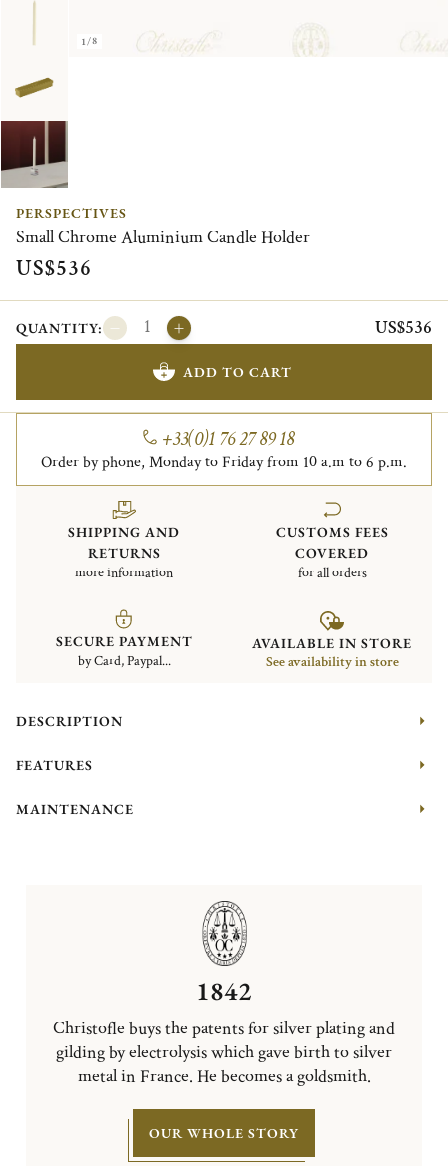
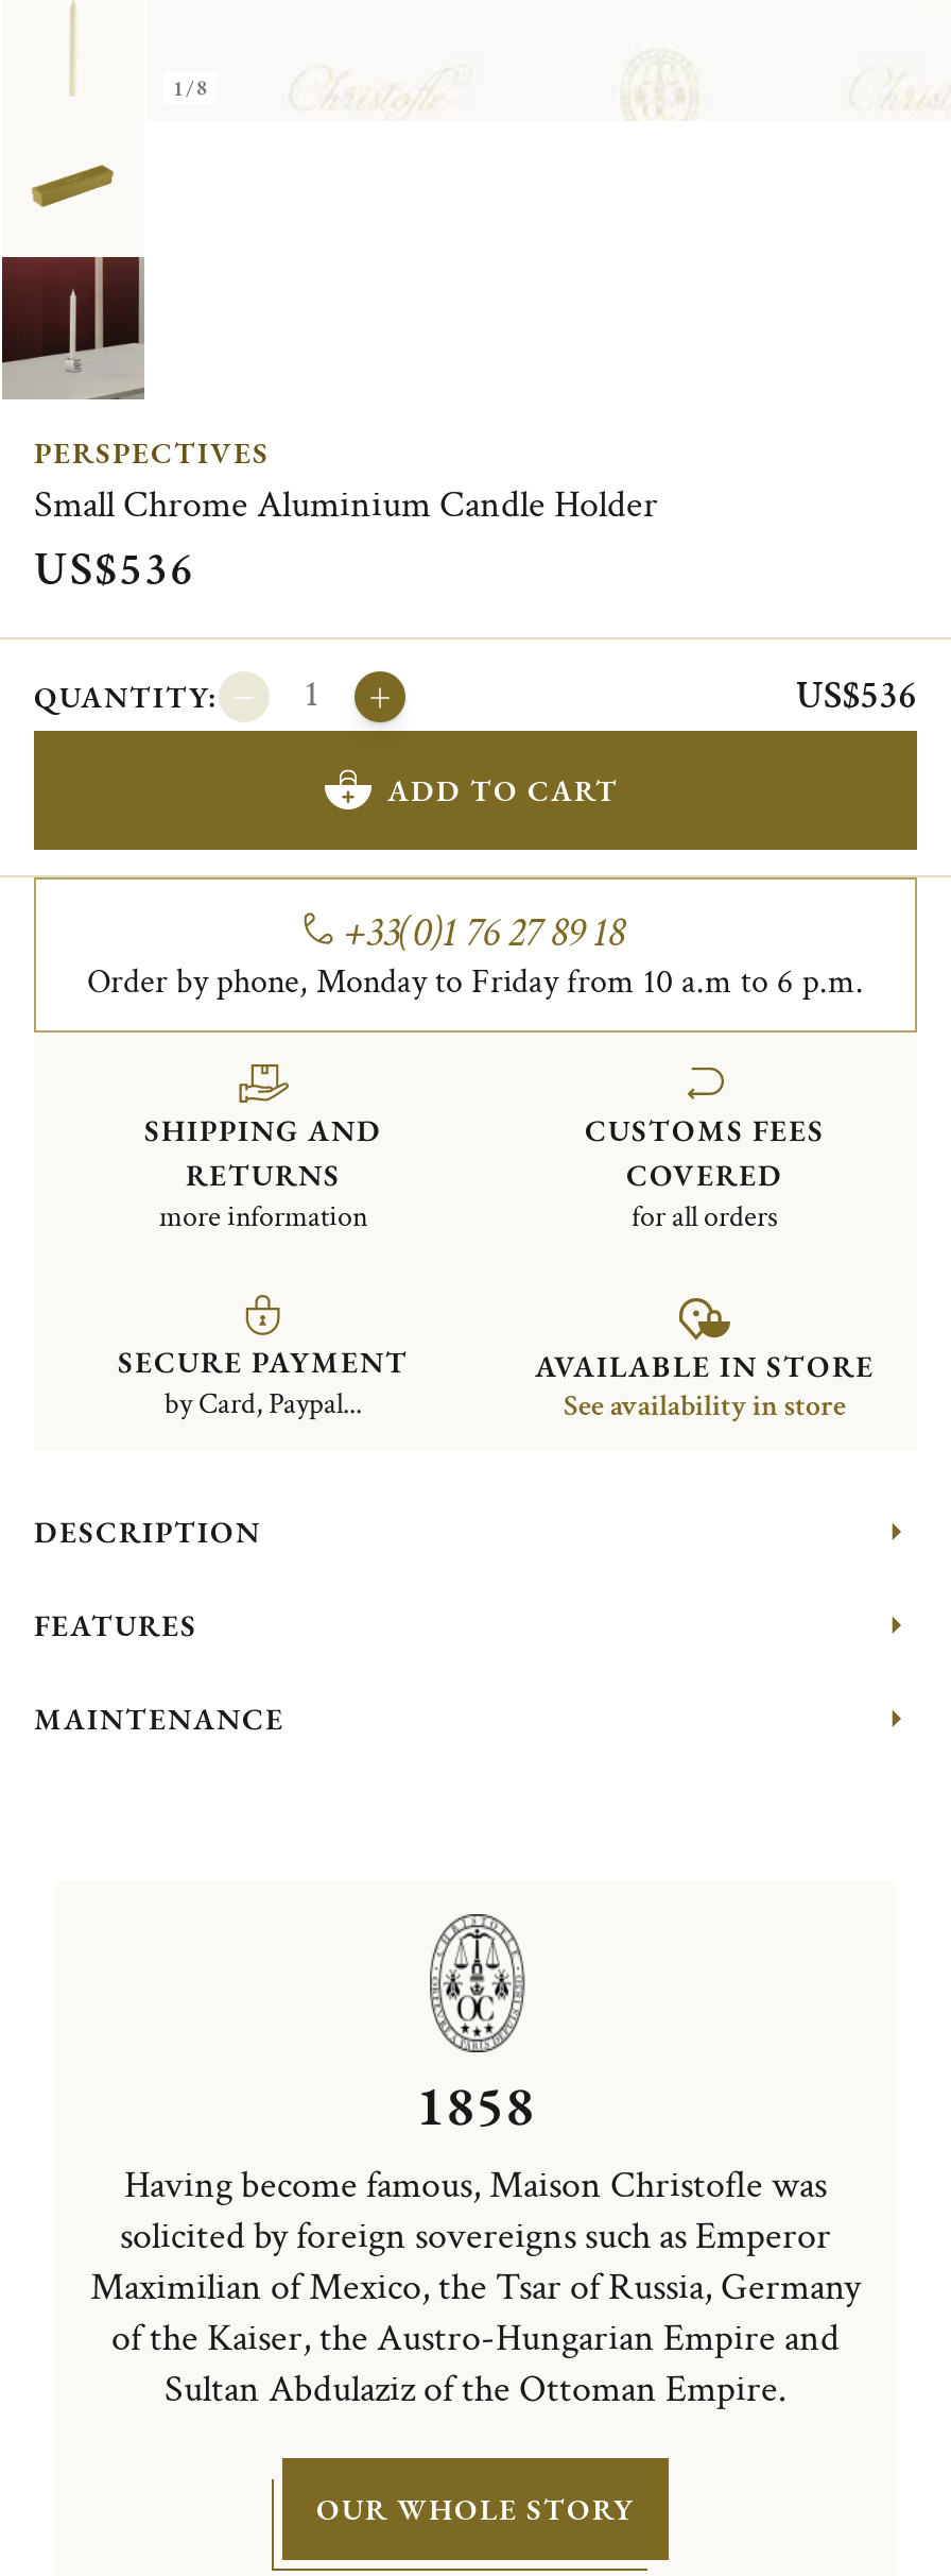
- 1842
- Christofle buys the patents for silver plating and
- gilding by electrolysis which gave birth to silver
- metal in France. He becomes a goldsmith.
+ 1858
+ Having become famous, Maison Christofle was
+ solicited by foreign sovereigns such as Emperor
+ Maximilian of Mexico, the Tsar of Russia, Germany
+ of the Kaiser, the Austro-Hungarian Empire and
+ Sultan Abdulaziz of the Ottoman Empire.
